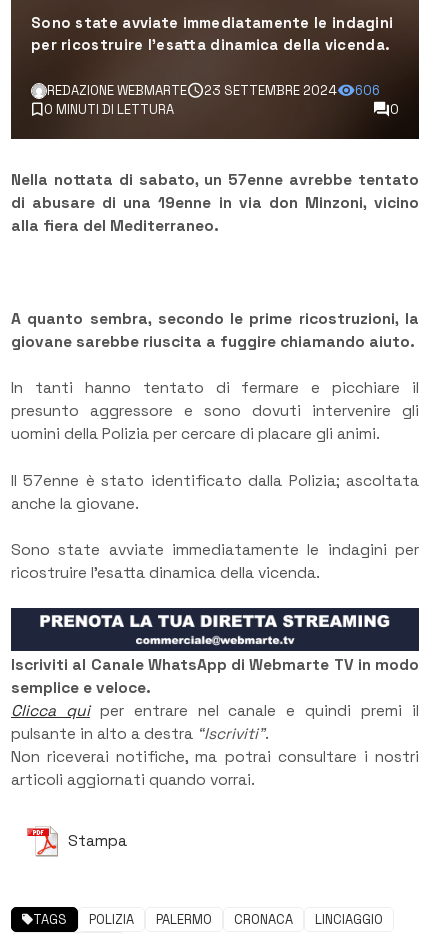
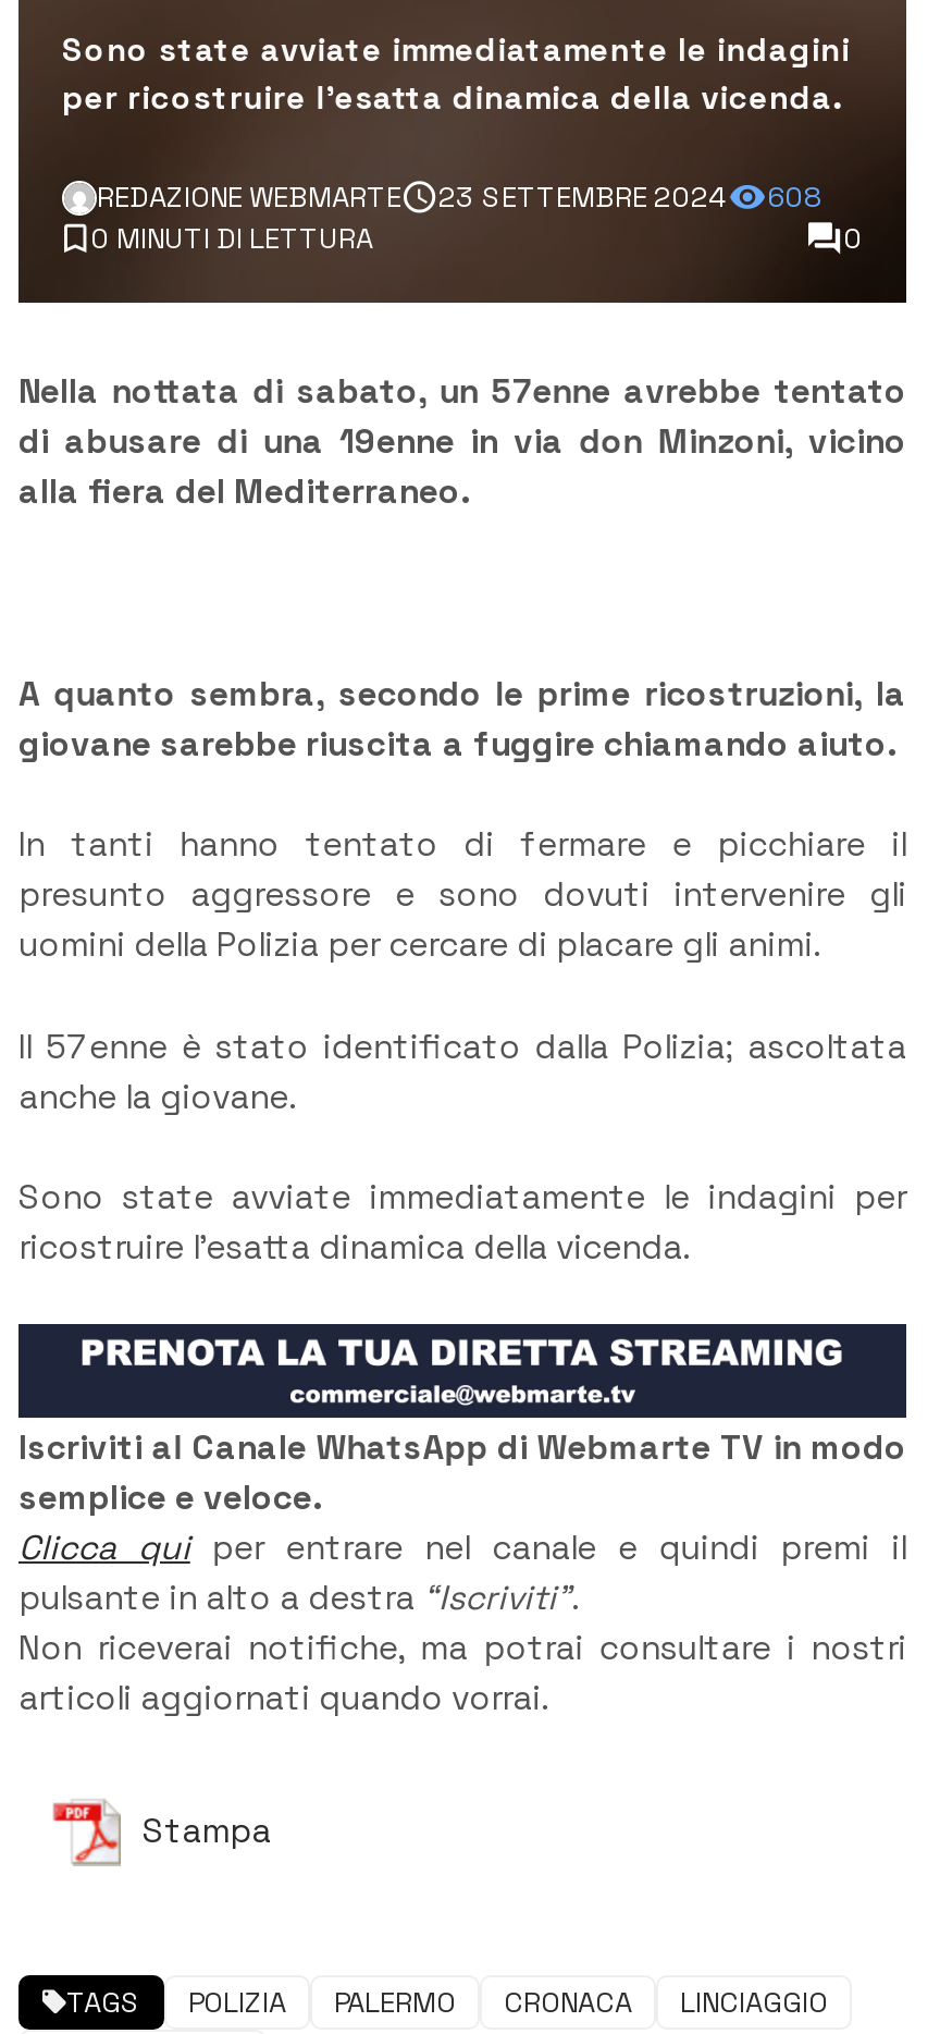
- 606
+ 608
